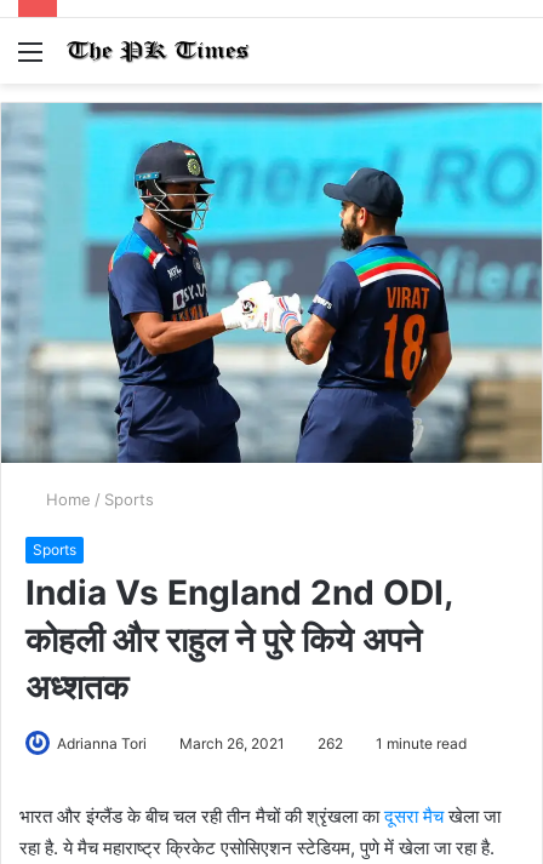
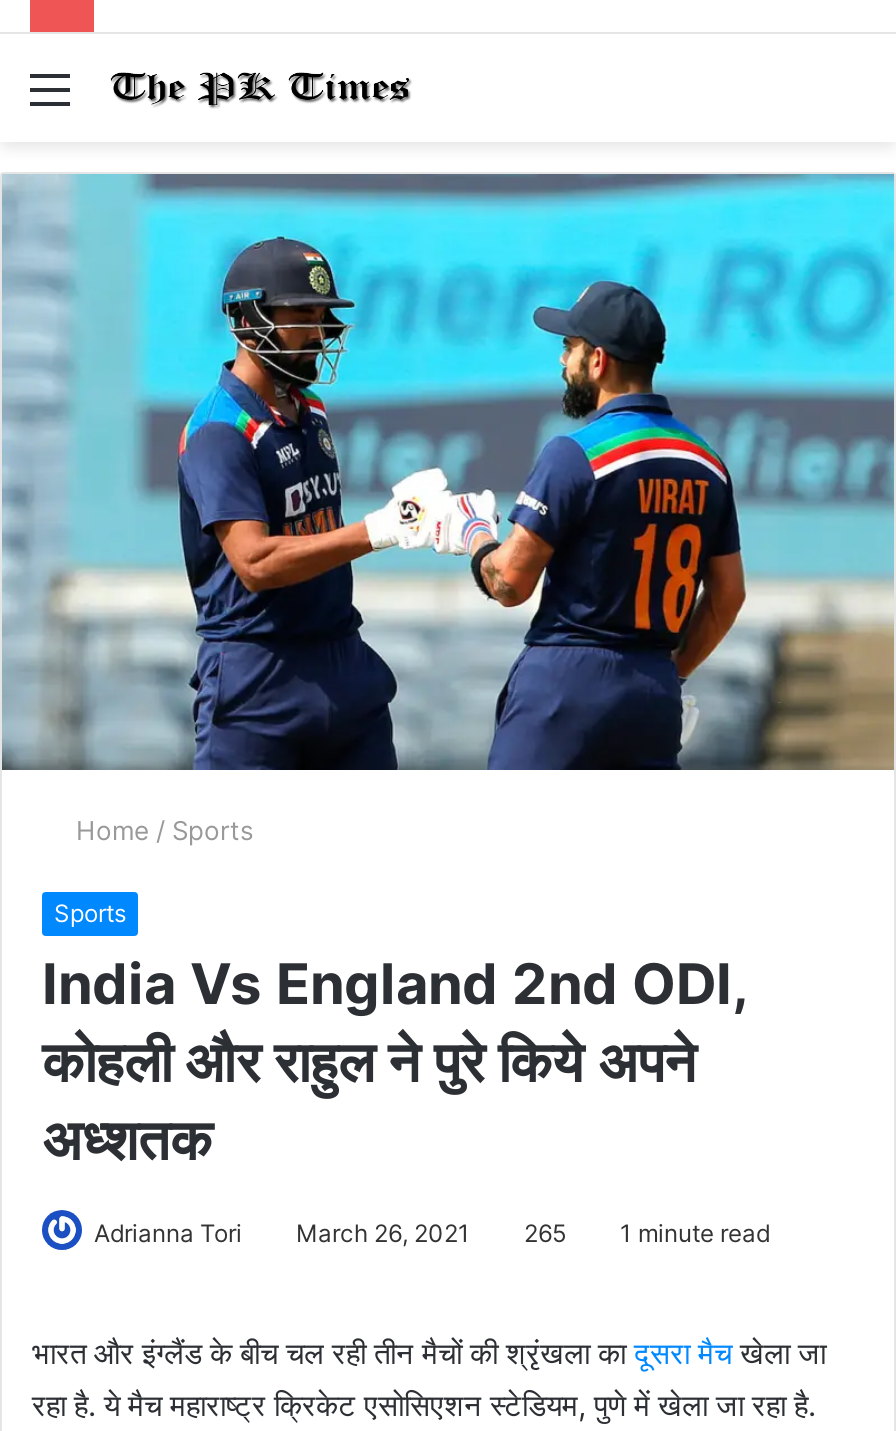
- Adrianna Tori March 26, 2021 262 1 minute read
+ Adrianna Tori March 26, 2021 265 1 minute read
